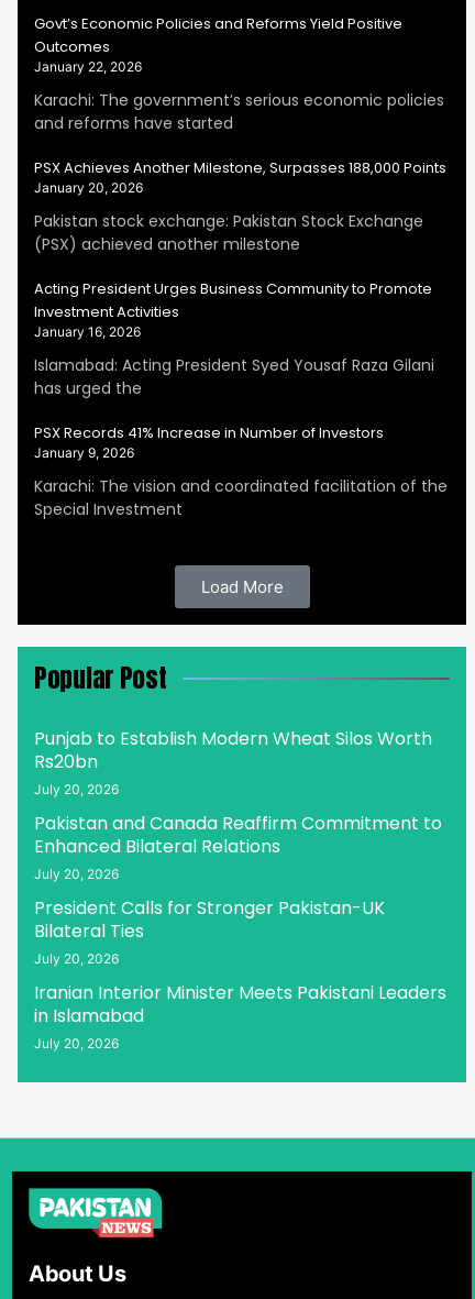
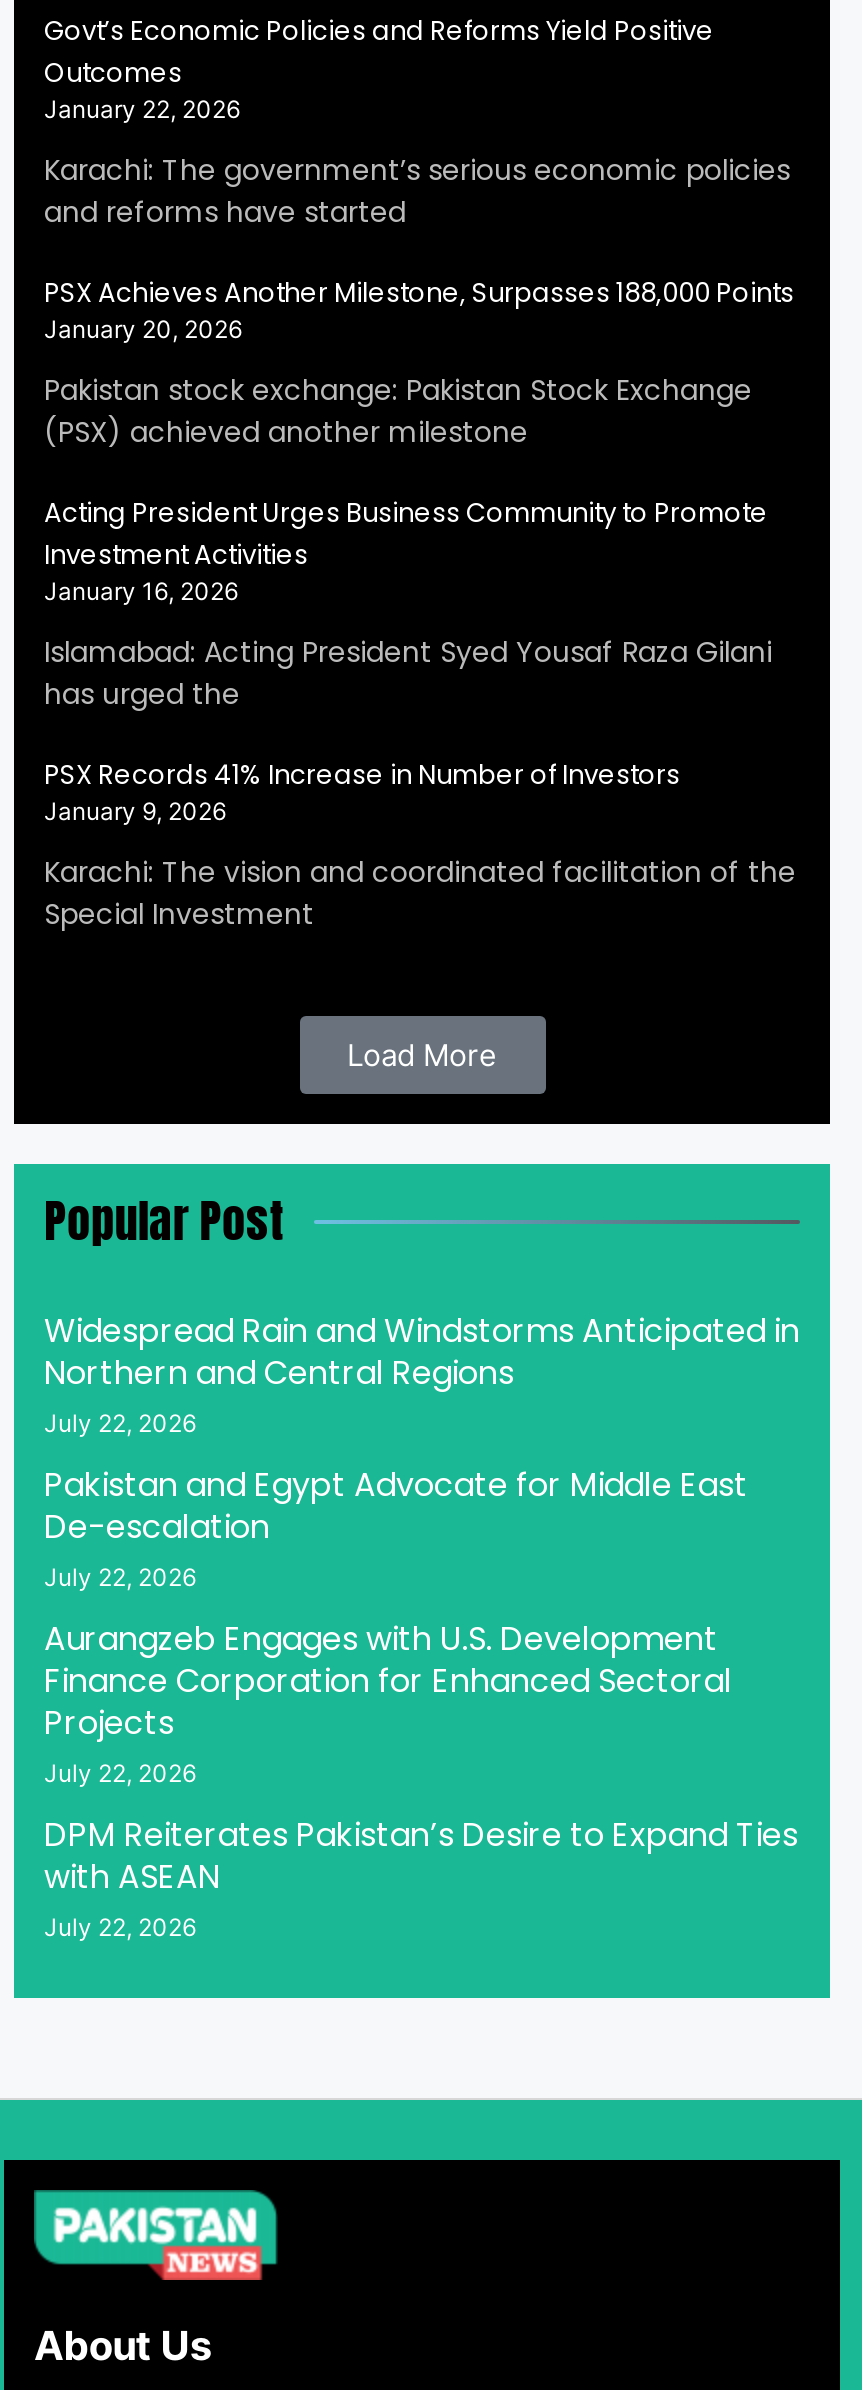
- Punjab to Establish Modern Wheat Silos Worth
- Rs20bn
- July 20, 2026
+ Widespread Rain and Windstorms Anticipated in
+ Northern and Central Regions
+ July 22, 2026

- Pakistan and Canada Reaffirm Commitment to
- Enhanced Bilateral Relations
- July 20, 2026
+ Pakistan and Egypt Advocate for Middle East
+ De-escalation
+ July 22, 2026

- President Calls for Stronger Pakistan-UK
- Bilateral Ties
- July 20, 2026
+ Aurangzeb Engages with U.S. Development
+ Finance Corporation for Enhanced Sectoral
+ Projects
+ July 22, 2026

- Iranian Interior Minister Meets Pakistani Leaders
- in Islamabad
- July 20, 2026
+ DPM Reiterates Pakistan’s Desire to Expand Ties
+ with ASEAN
+ July 22, 2026
